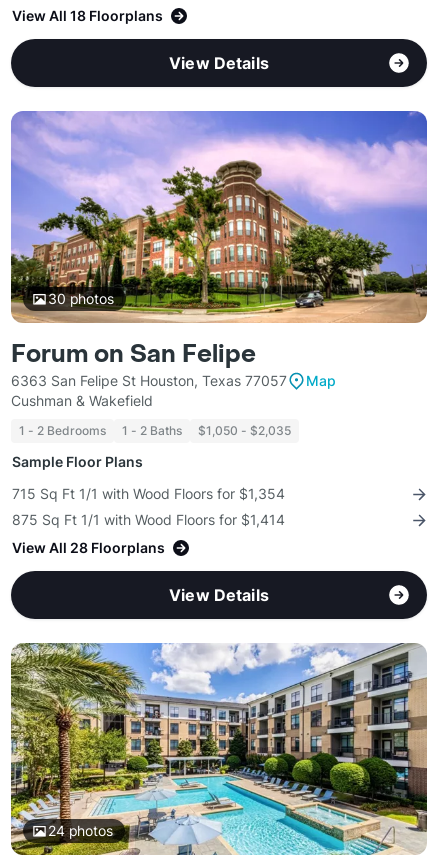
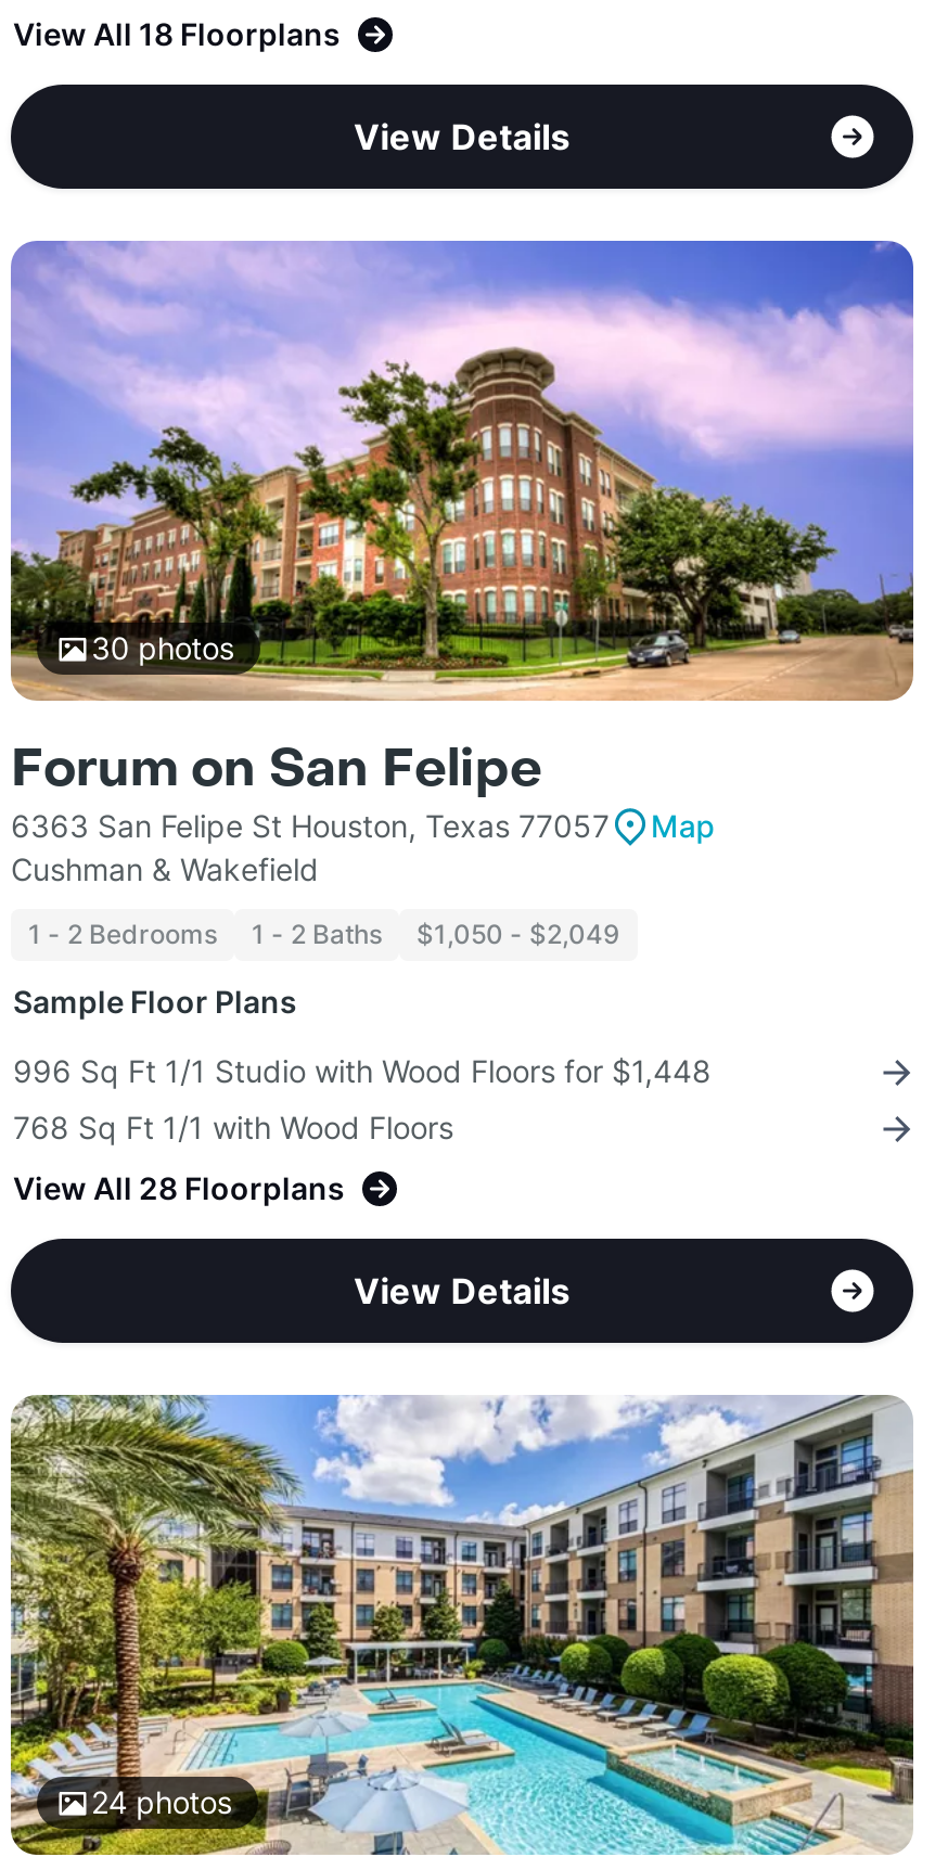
- 1 - 2 Bedrooms 1 - 2 Baths $1,050 - $2,035
+ 1 - 2 Bedrooms 1 - 2 Baths $1,050 - $2,049

- 715 Sq Ft 1/1 with Wood Floors for $1,354
+ 996 Sq Ft 1/1 Studio with Wood Floors for $1,448

- 875 Sq Ft 1/1 with Wood Floors for $1,414
+ 768 Sq Ft 1/1 with Wood Floors
